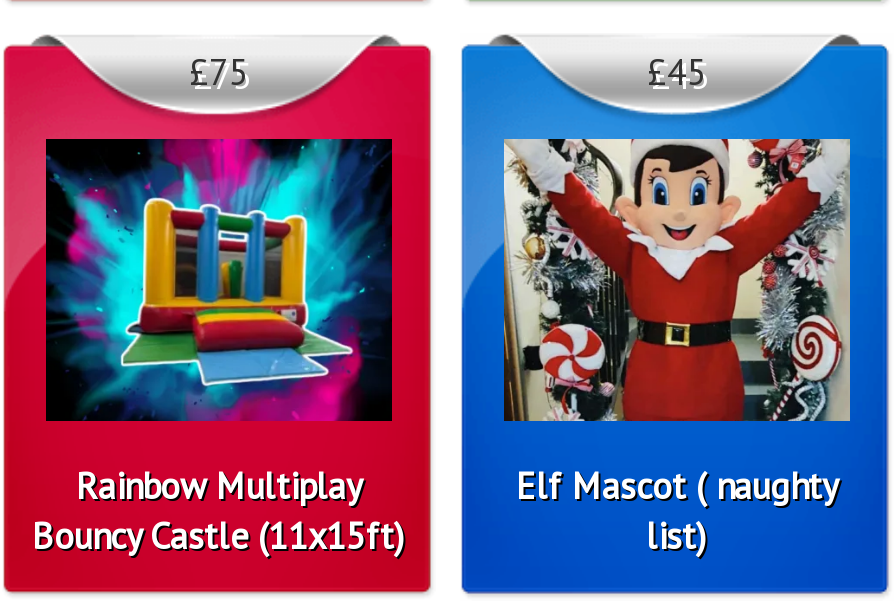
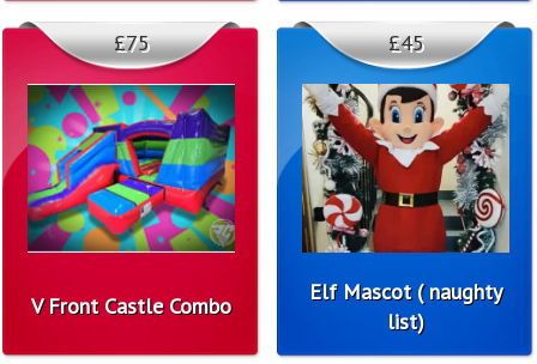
- [image]
- Rainbow Multiplay
- Bouncy Castle (11x15ft)
+ [image]
+ V Front Castle Combo
